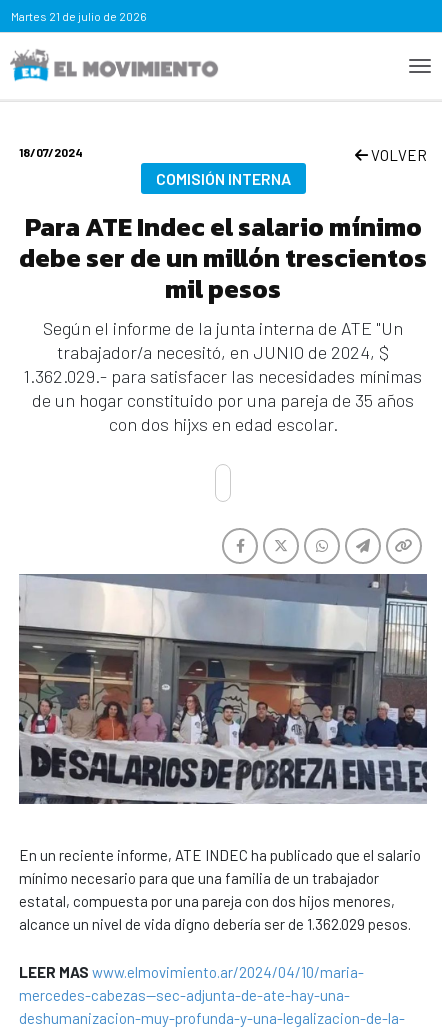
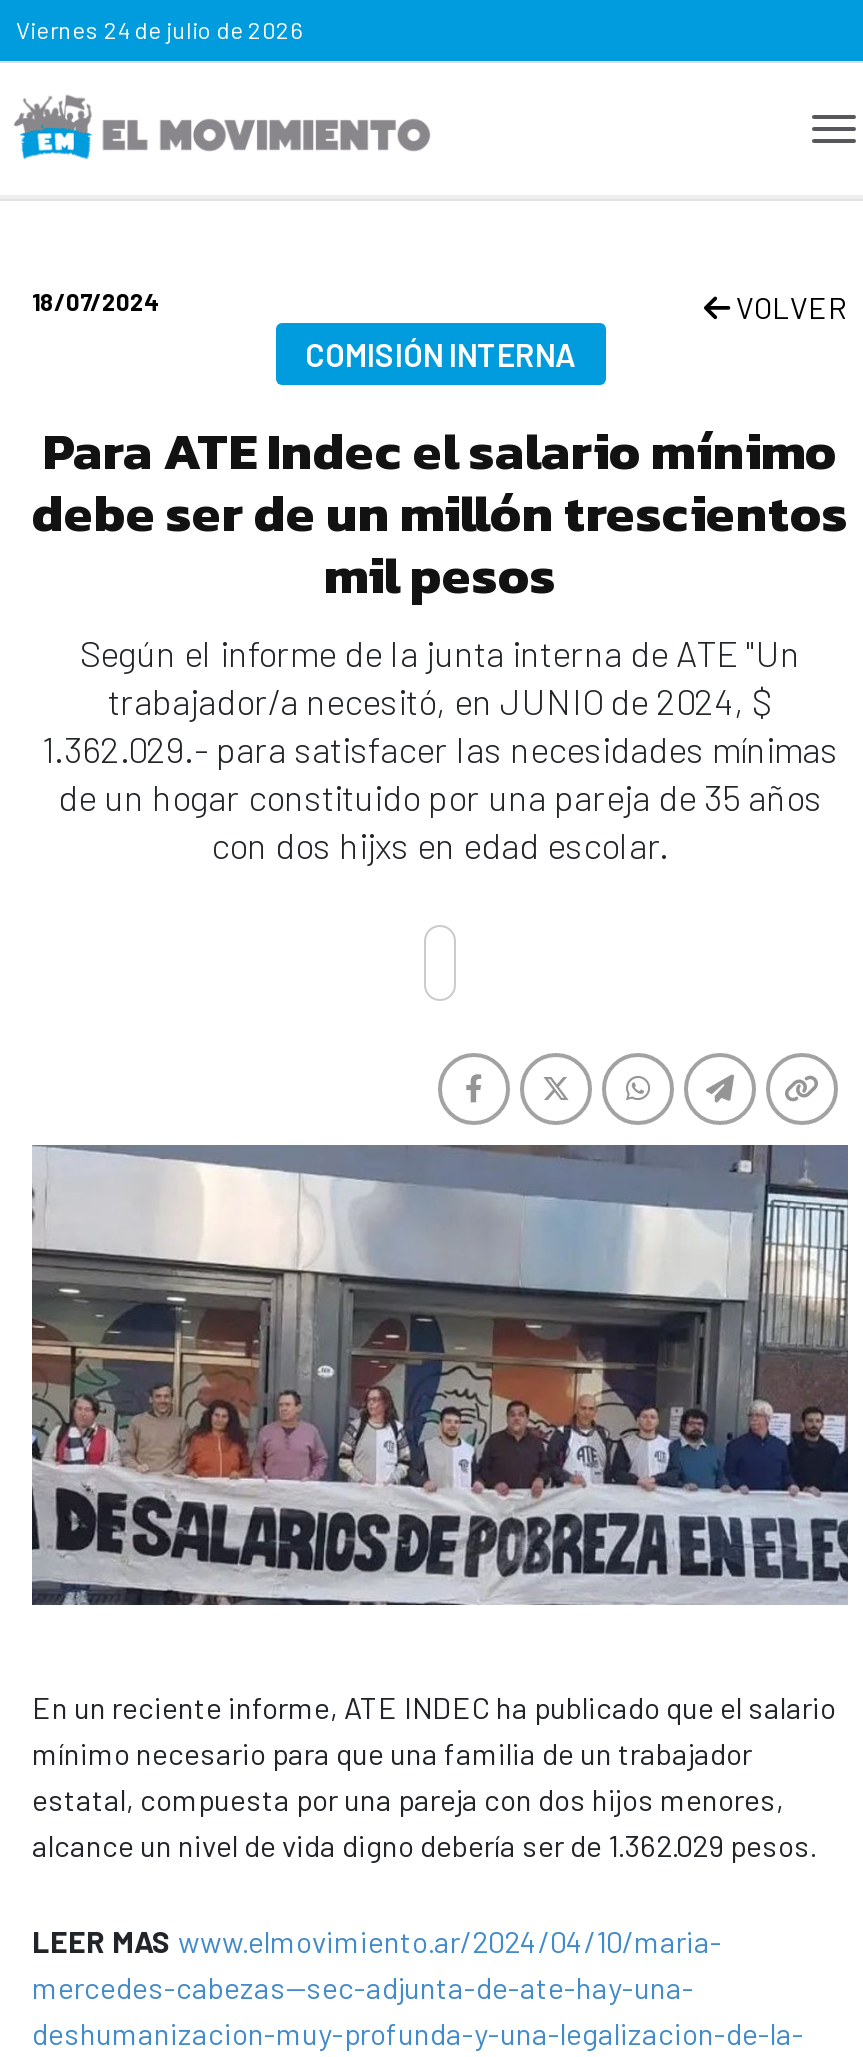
- Martes 21 de julio de 2026
+ Viernes 24 de julio de 2026
